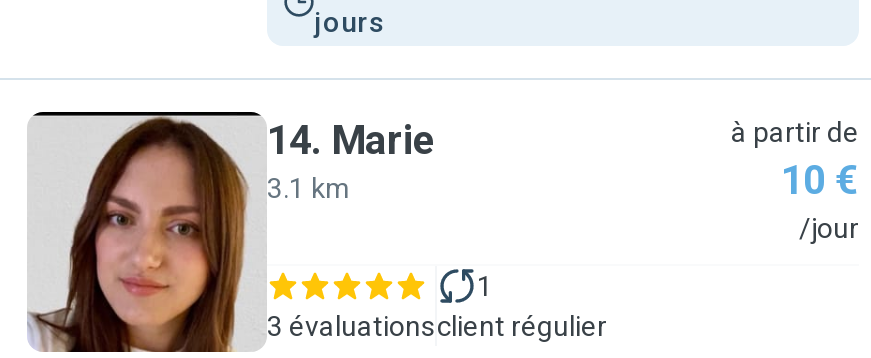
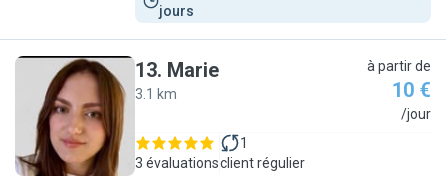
- 14. Marie
+ 13. Marie
